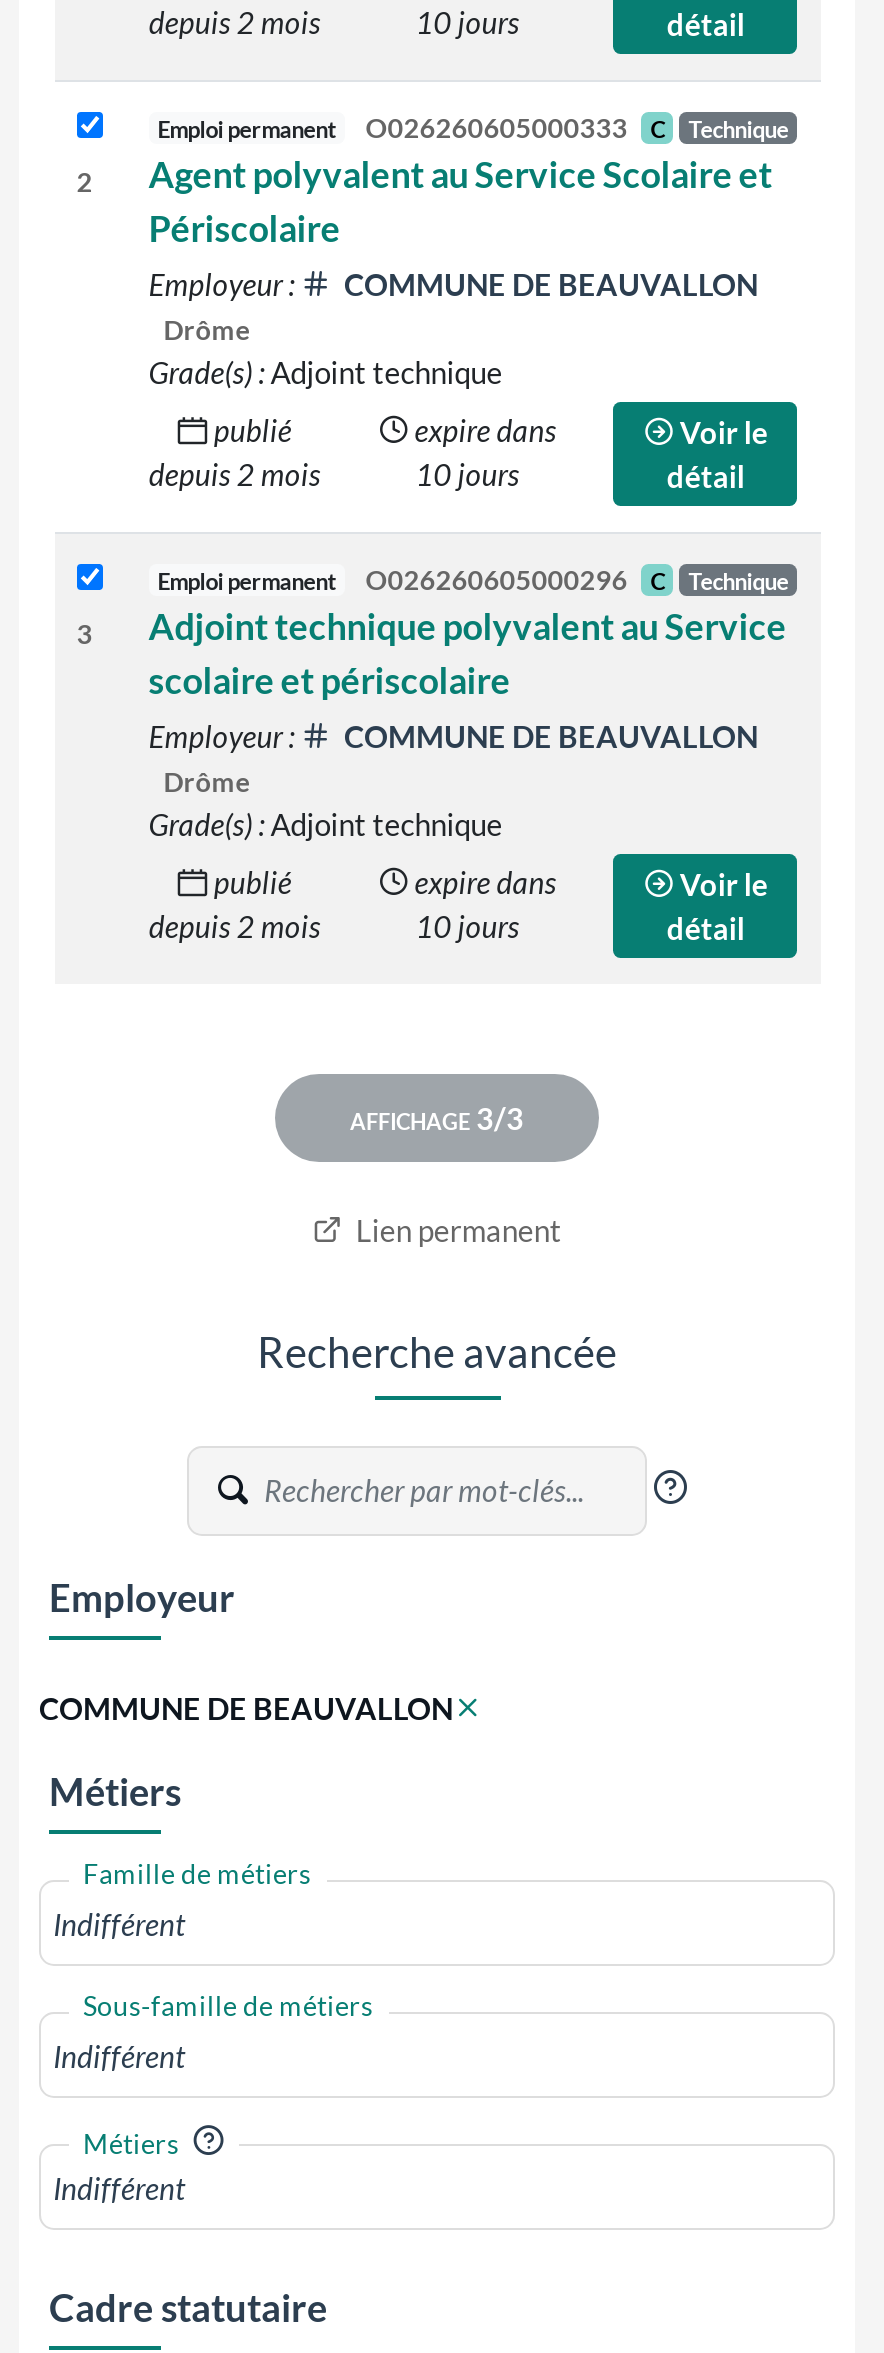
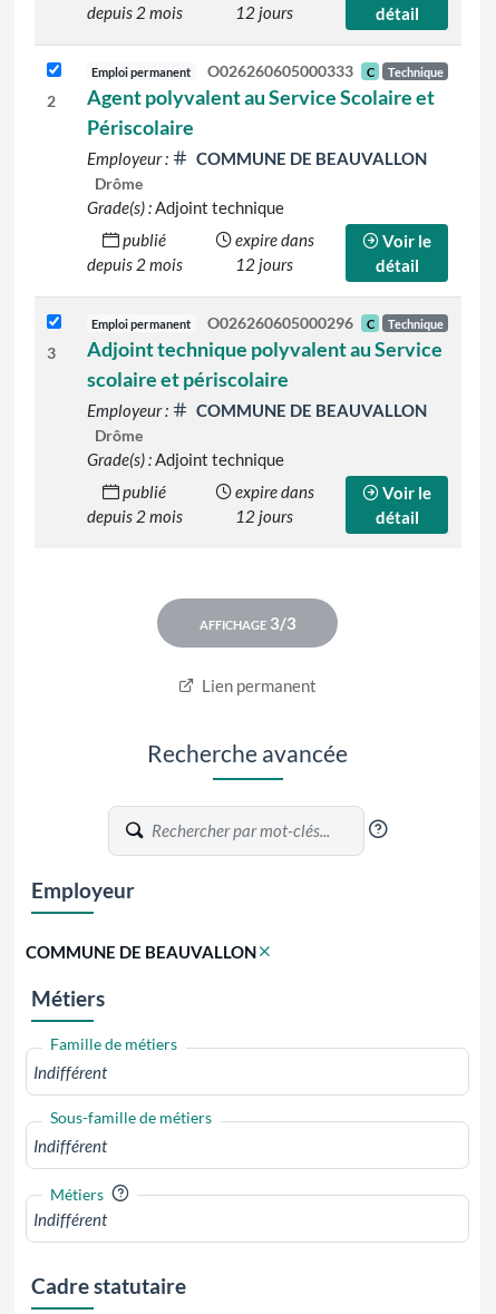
- 10 jours
+ 12 jours

- 10 jours
+ 12 jours

- 10 jours
+ 12 jours
